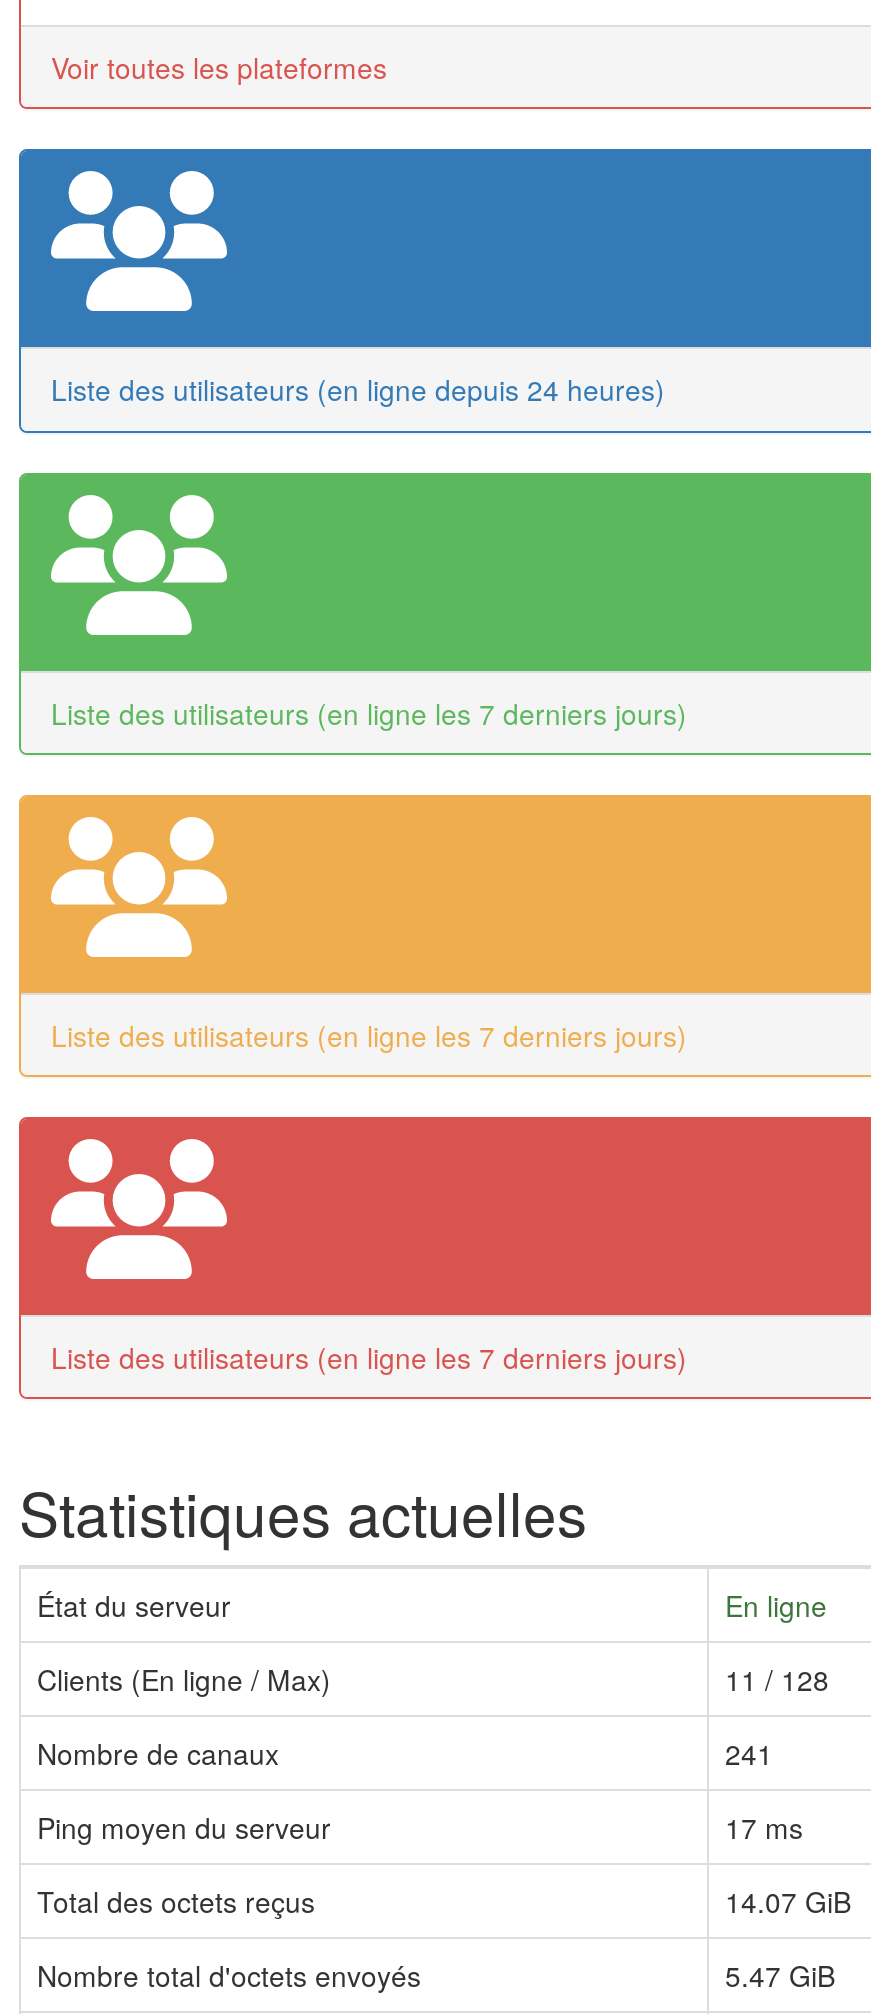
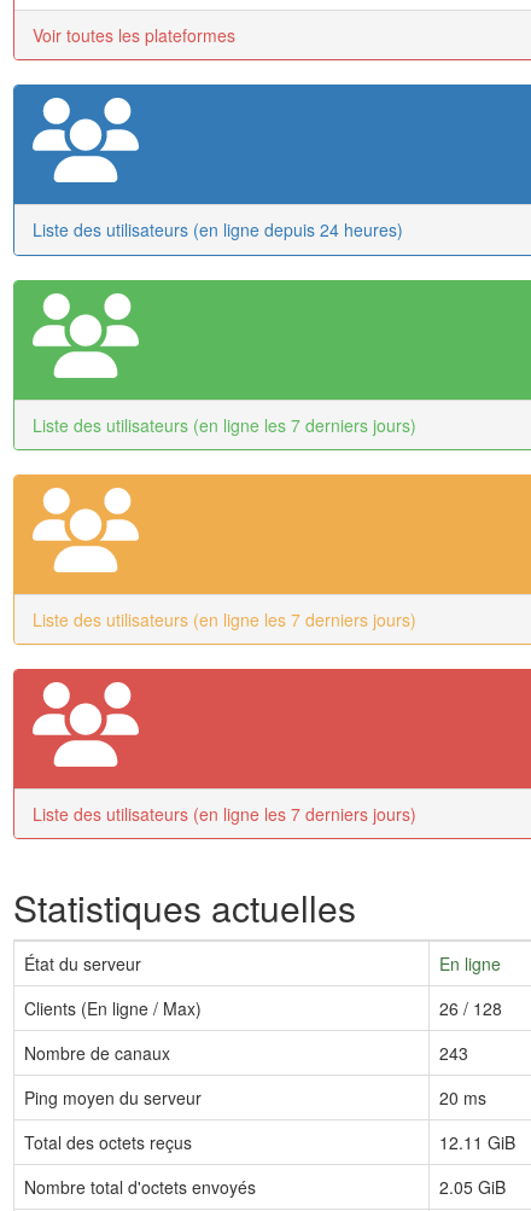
- 11 / 128
+ 26 / 128

- 241
+ 243

- 17 ms
+ 20 ms

- 14.07 GiB
+ 12.11 GiB

- 5.47 GiB
+ 2.05 GiB
